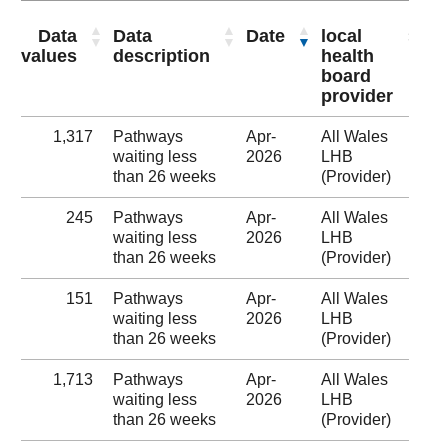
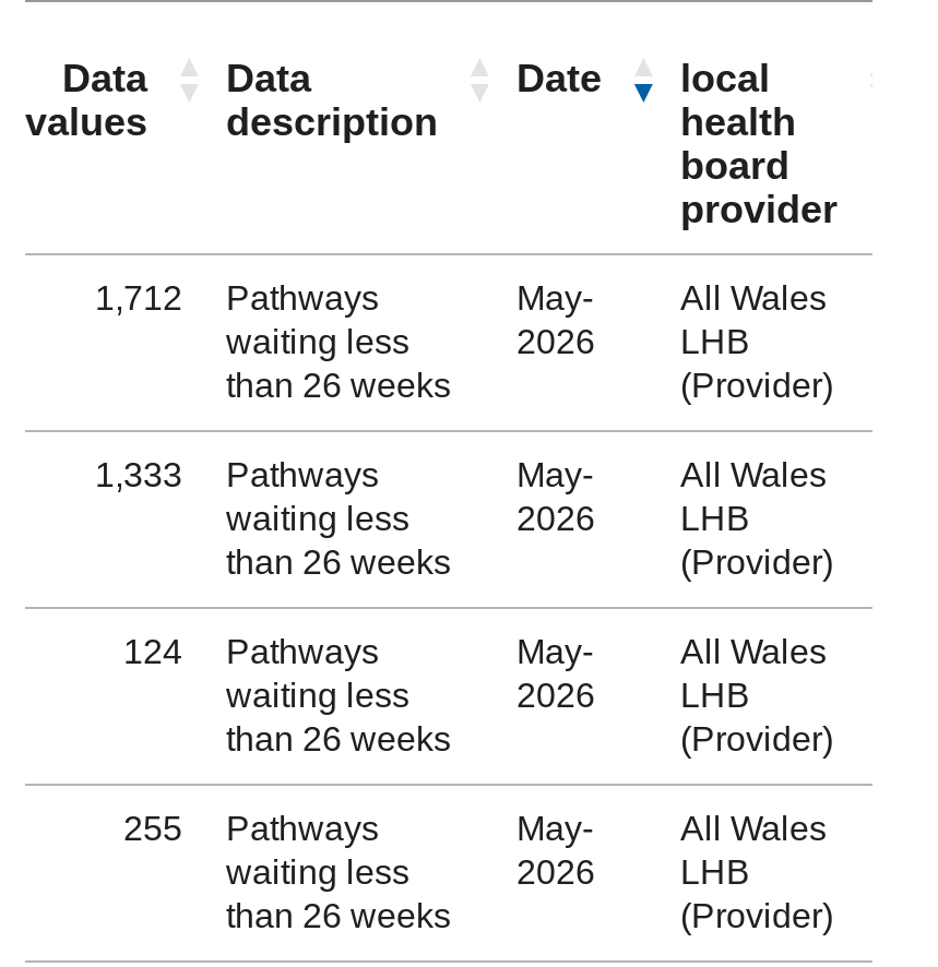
- 1,317 Pathways
+ 1,712 Pathways

- Apr-
+ May-

- 245 Pathways
+ 1,333 Pathways

- Apr-
+ May-

- 151 Pathways
+ 124 Pathways

- Apr-
+ May-

- 1,713 Pathways
+ 255 Pathways

- Apr-
+ May-
